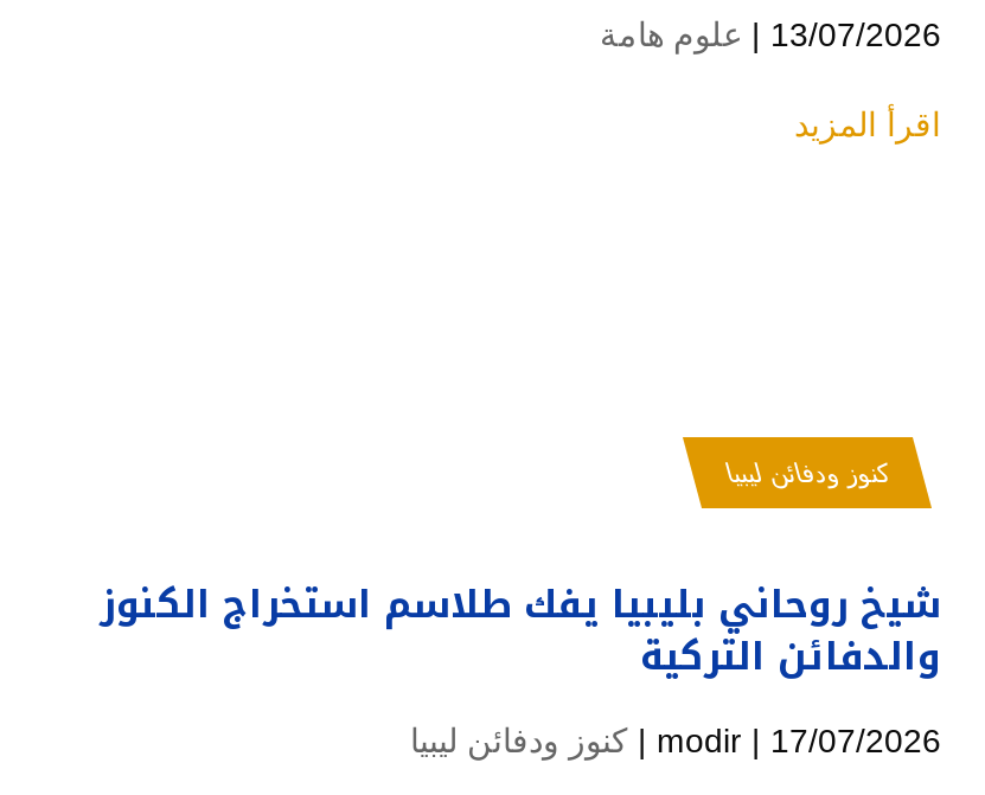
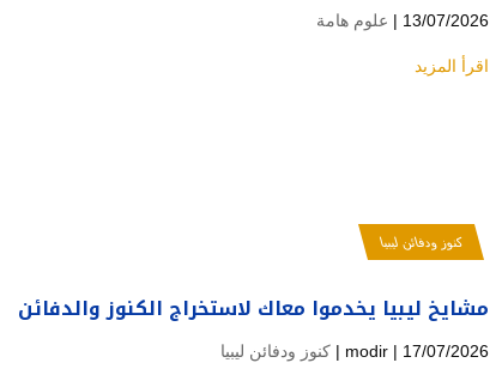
- شيخ روحاني بليبيا يفك طلاسم استخراج الكنوز
- والدفائن التركية
+ مشايخ ليبيا يخدموا معاك لاستخراج الكنوز والدفائن
